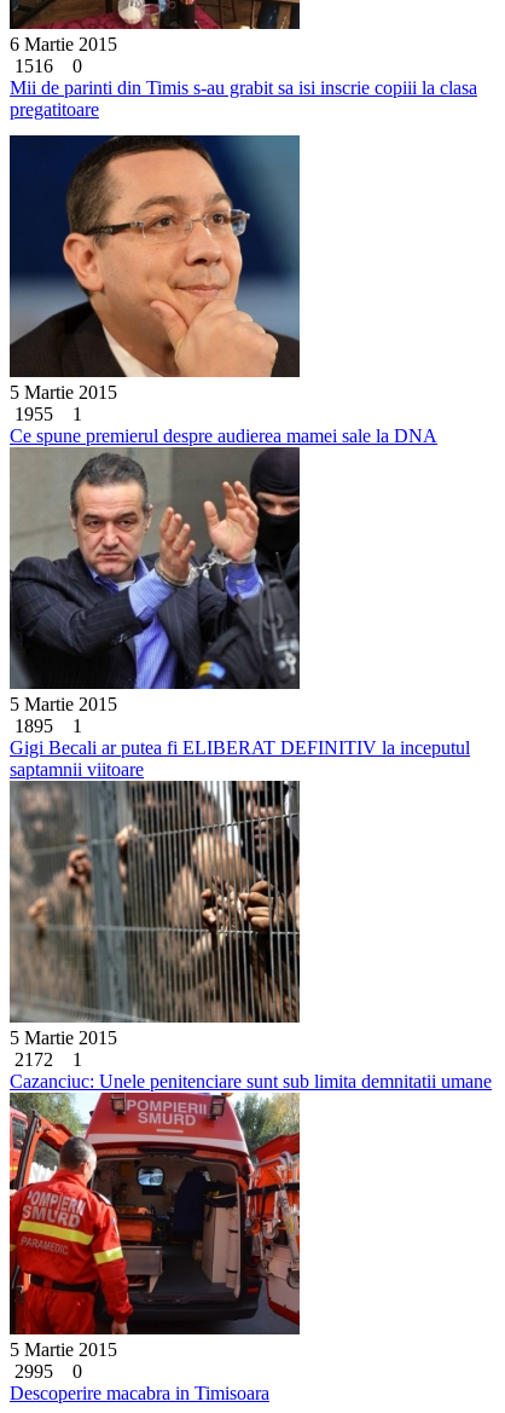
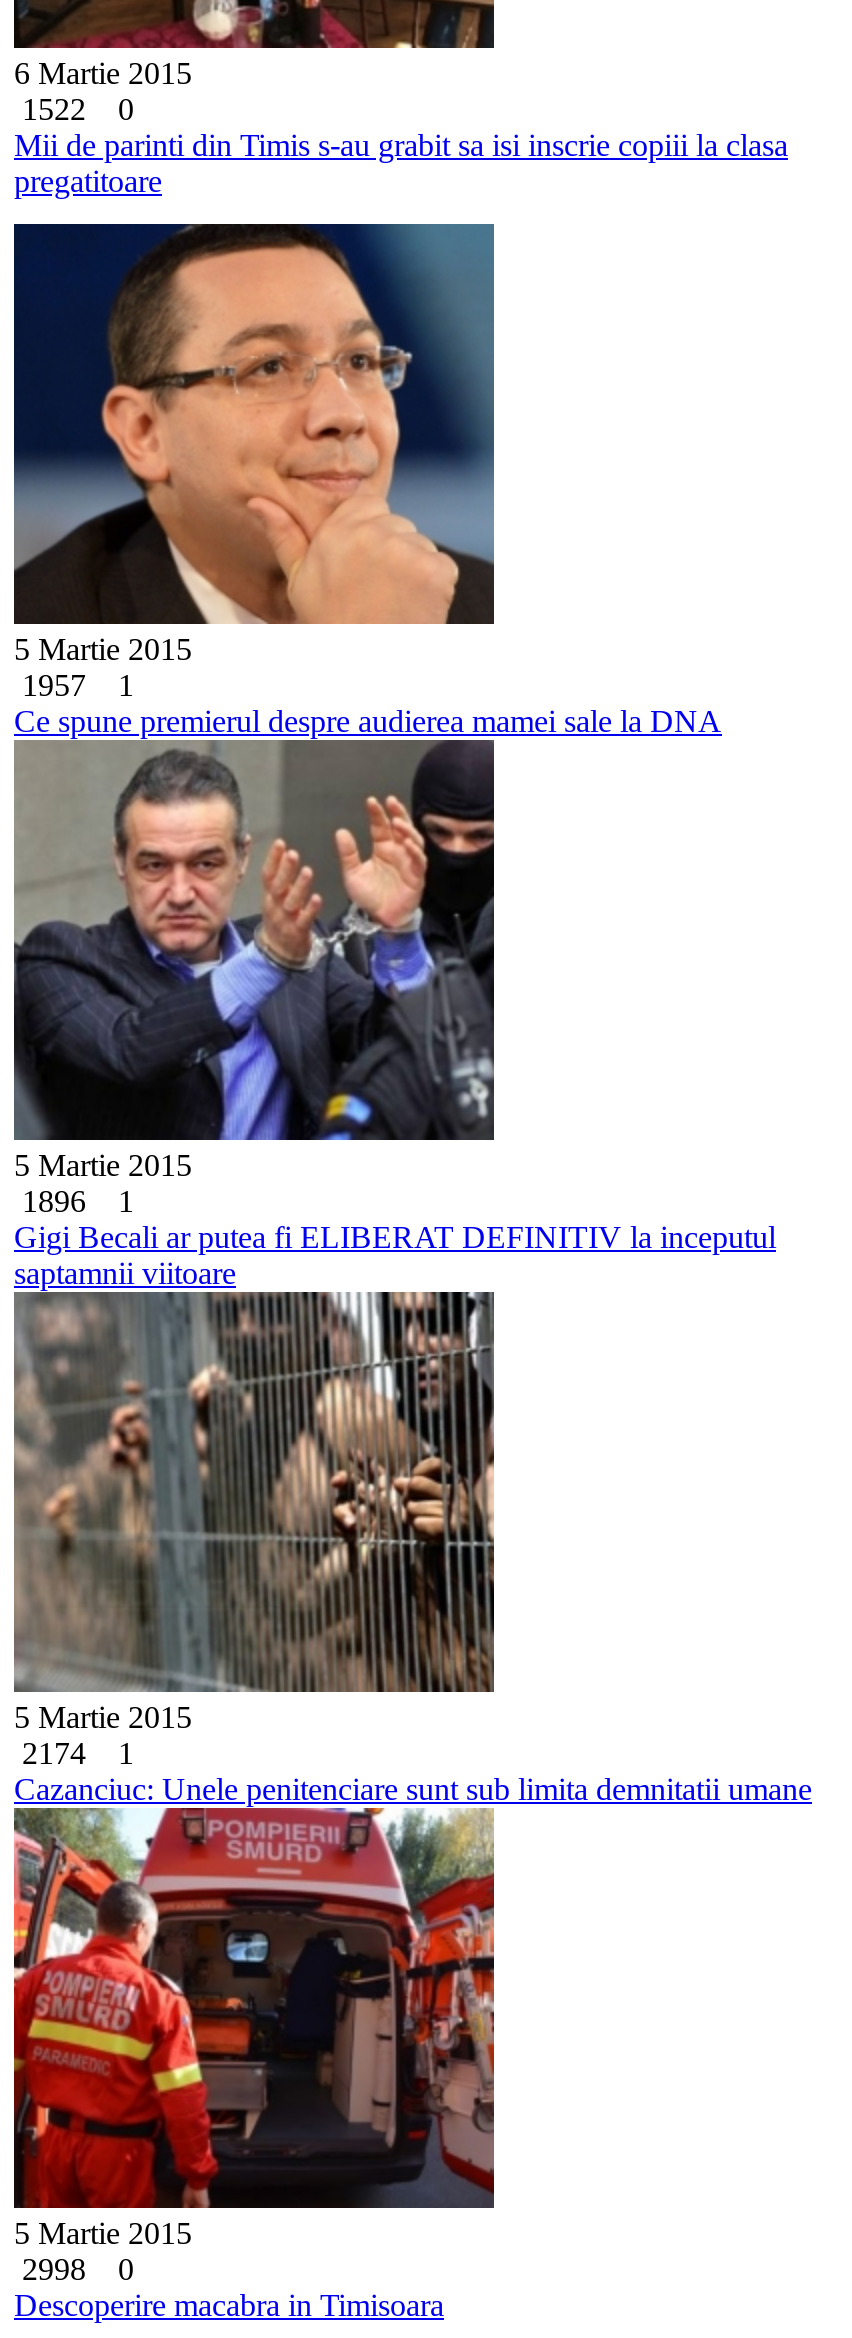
- 1516 0
+ 1522 0

- 1955 1
+ 1957 1

- 1895 1
+ 1896 1

- 2172 1
+ 2174 1

- 2995 0
+ 2998 0
